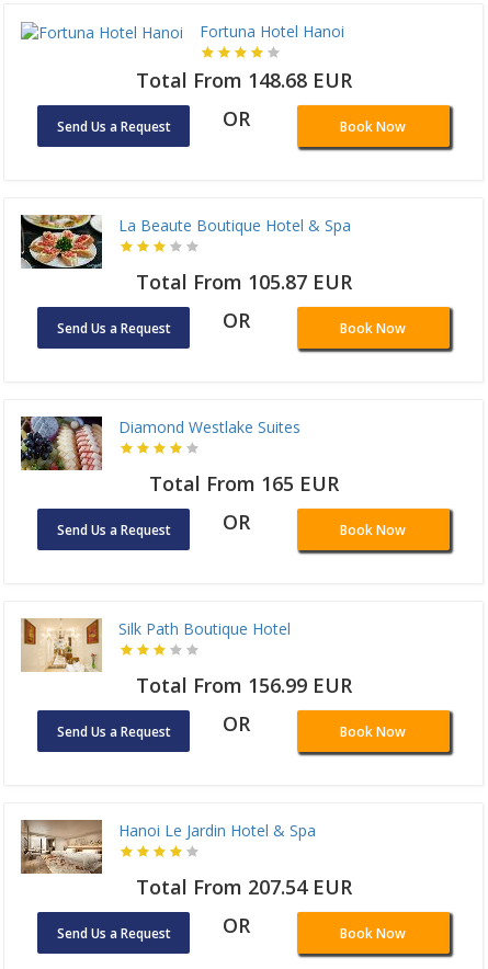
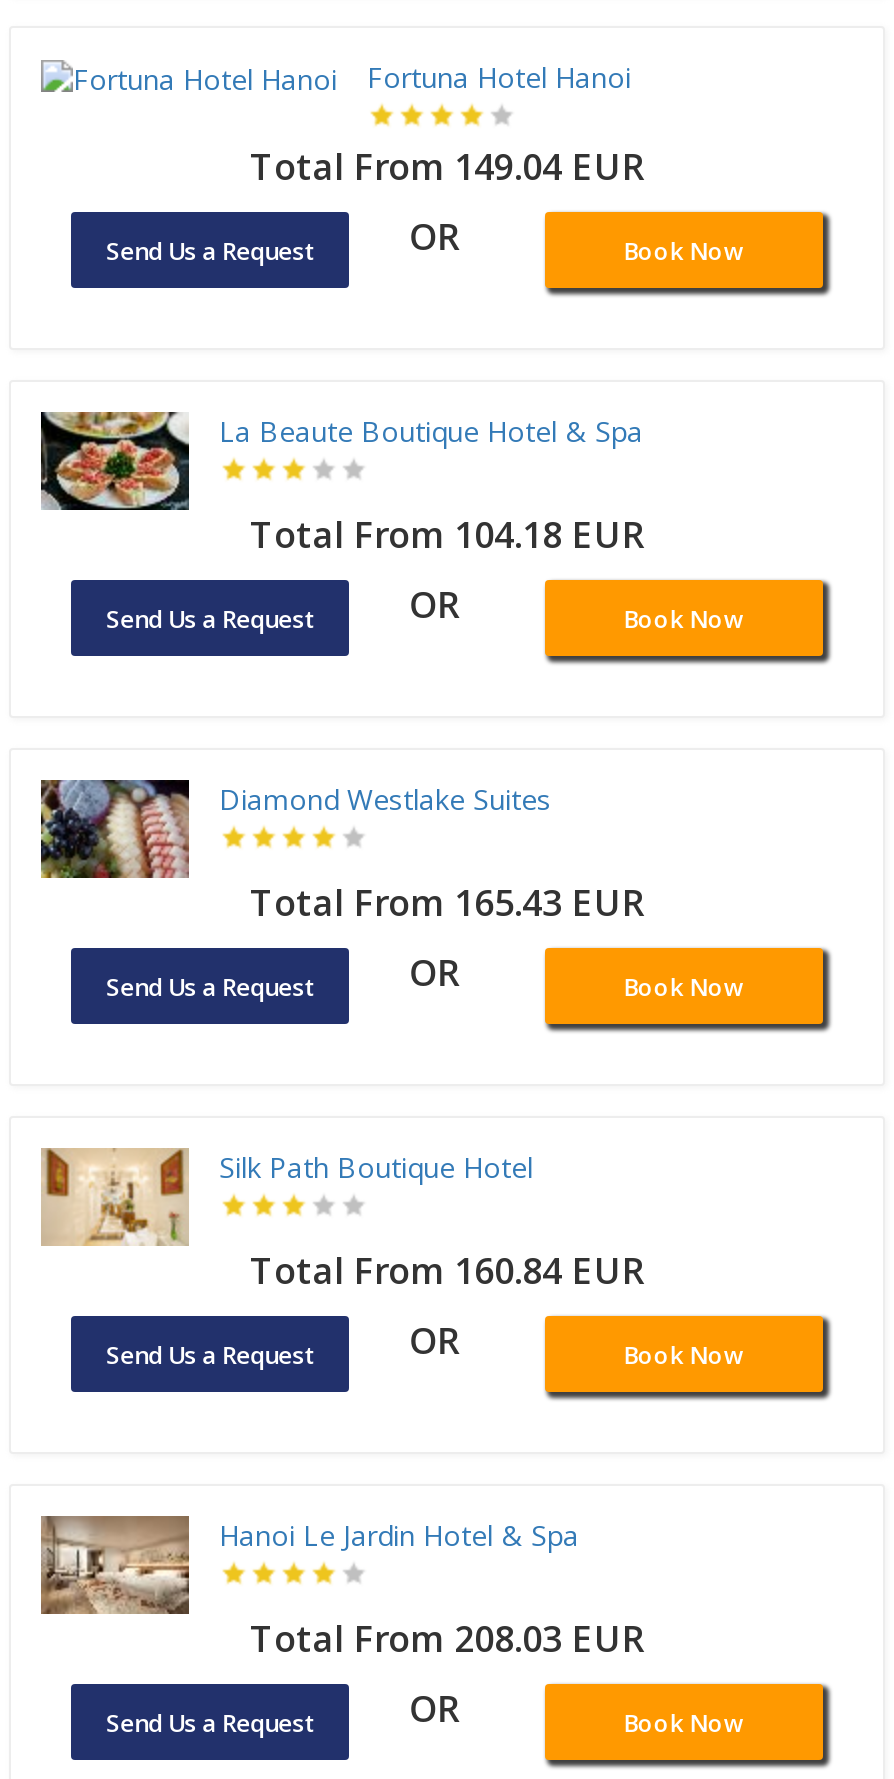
- Total From 148.68 EUR
+ Total From 149.04 EUR

- Total From 105.87 EUR
+ Total From 104.18 EUR

- Total From 165 EUR
+ Total From 165.43 EUR

- Total From 156.99 EUR
+ Total From 160.84 EUR

- Total From 207.54 EUR
+ Total From 208.03 EUR
